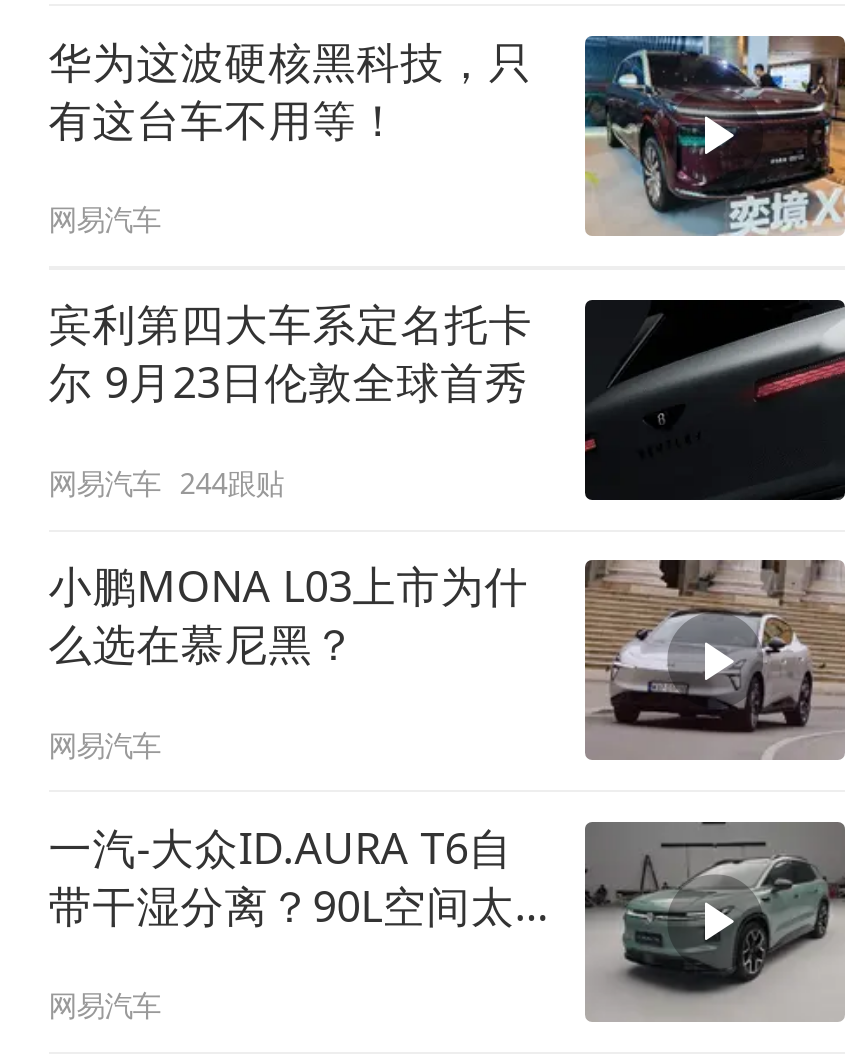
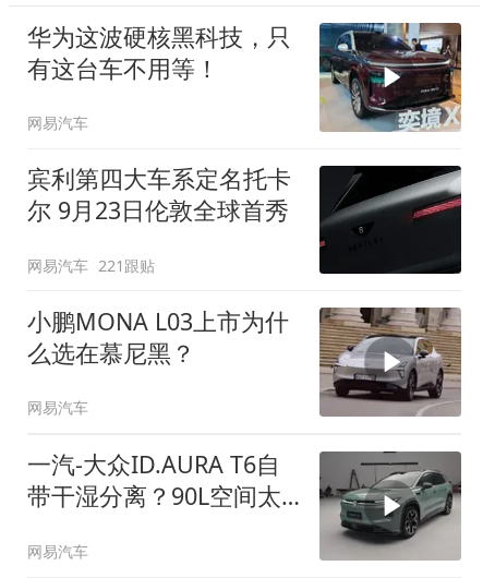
- 网易汽车 244跟贴
+ 网易汽车 221跟贴
